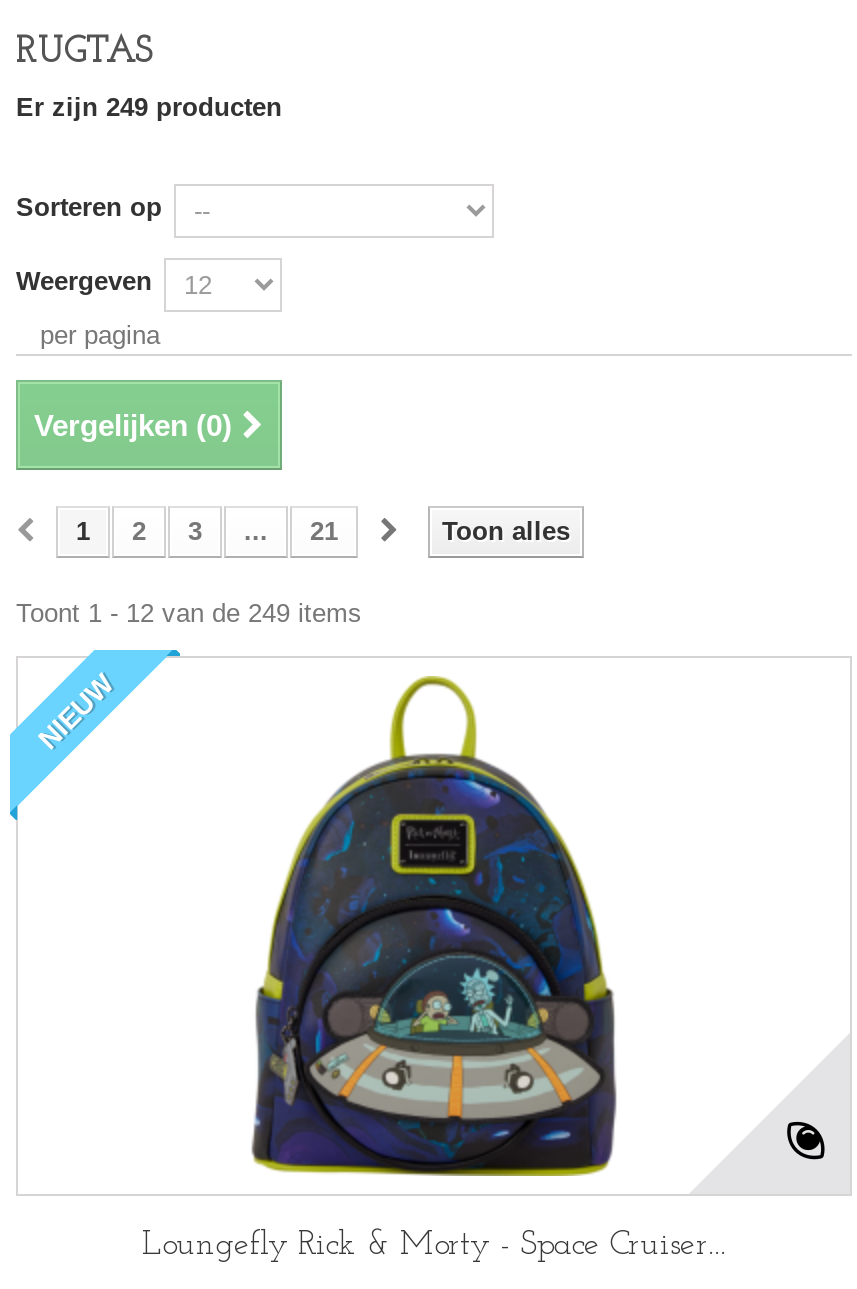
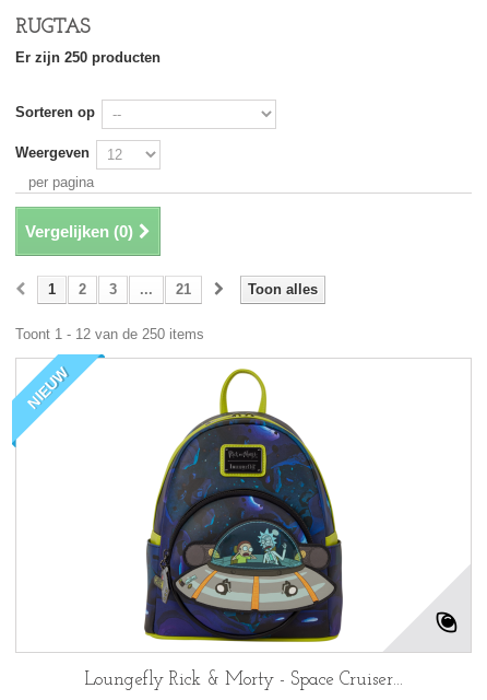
- Er zijn 249 producten
+ Er zijn 250 producten

- Toont 1 - 12 van de 249 items
+ Toont 1 - 12 van de 250 items
